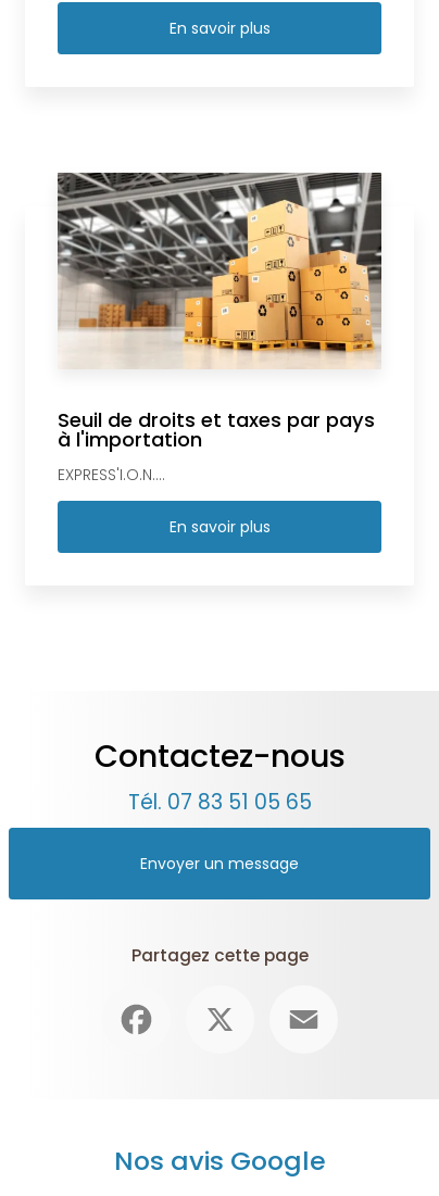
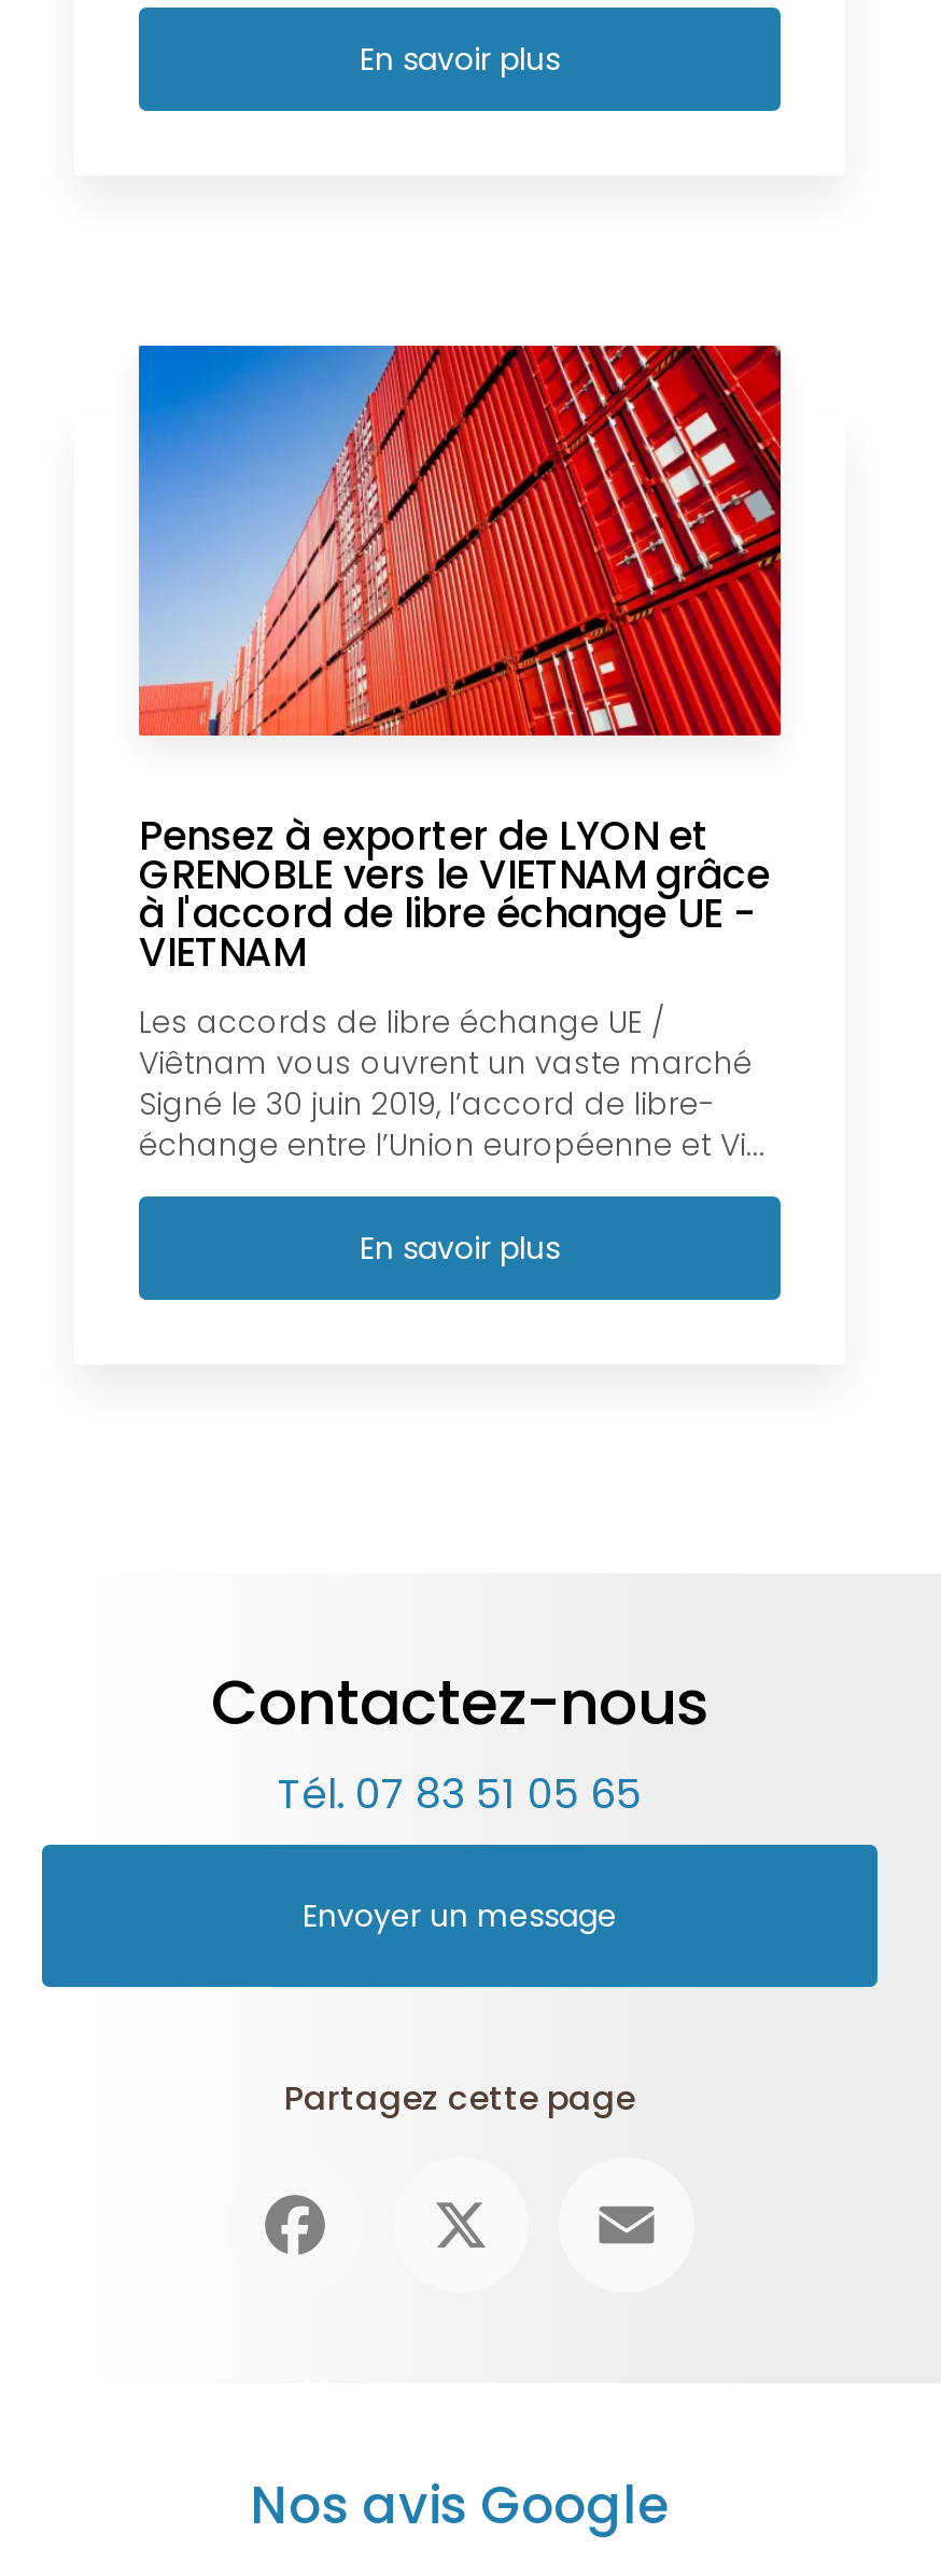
- [image]
+ [image]

- Seuil de droits et taxes par pays
- à l'importation
- EXPRESS'I.O.N....
+ Pensez à exporter de LYON et
+ GRENOBLE vers le VIETNAM grâce
+ à l'accord de libre échange UE -
+ VIETNAM
+ Les accords de libre échange UE /
+ Viêtnam vous ouvrent un vaste marché
+ Signé le 30 juin 2019, l’accord de libre-
+ échange entre l’Union européenne et Vi...
